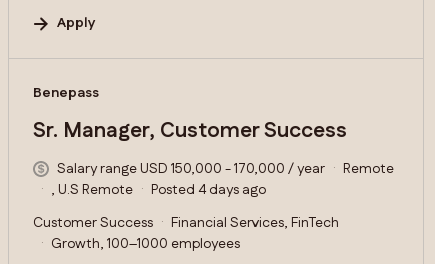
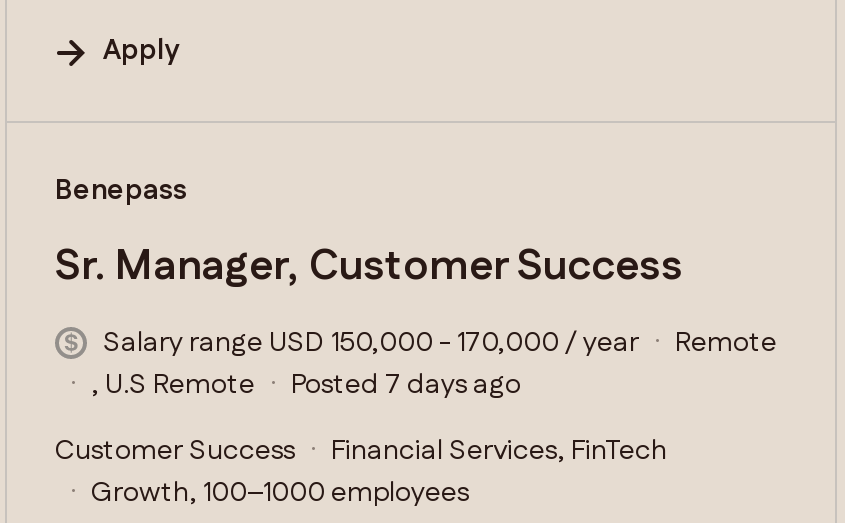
- Posted 4 days ago
+ Posted 7 days ago
